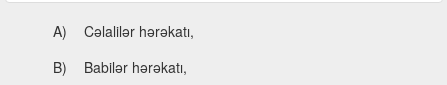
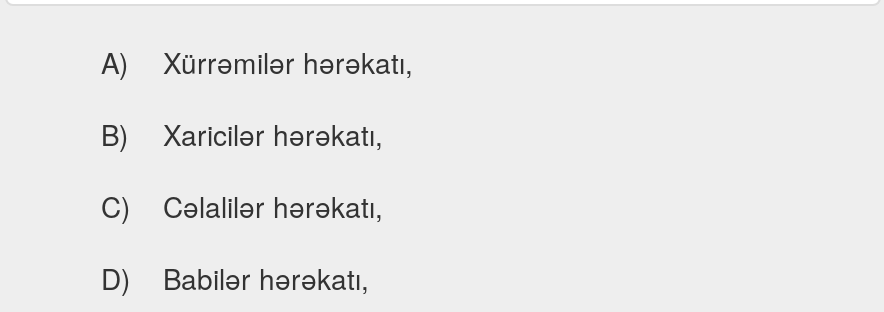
+ Xürrəmilər hərəkatı,
+ B)
+ Xaricilər hərəkatı,
+ C)

- B)
+ D)
